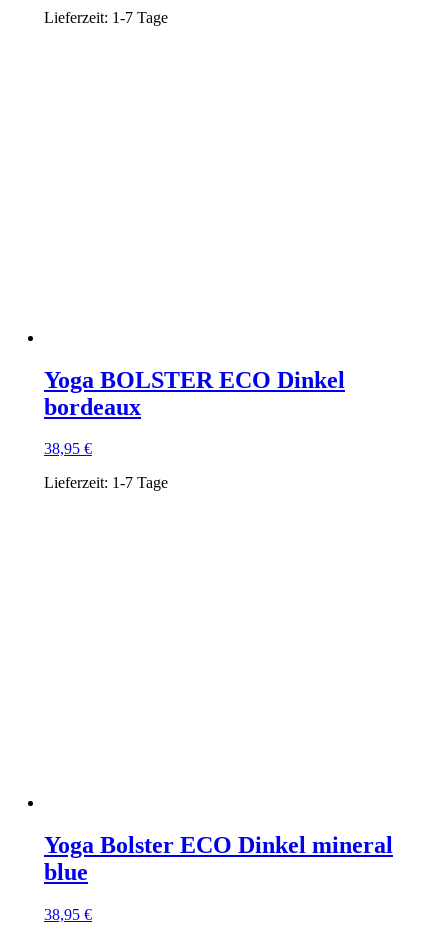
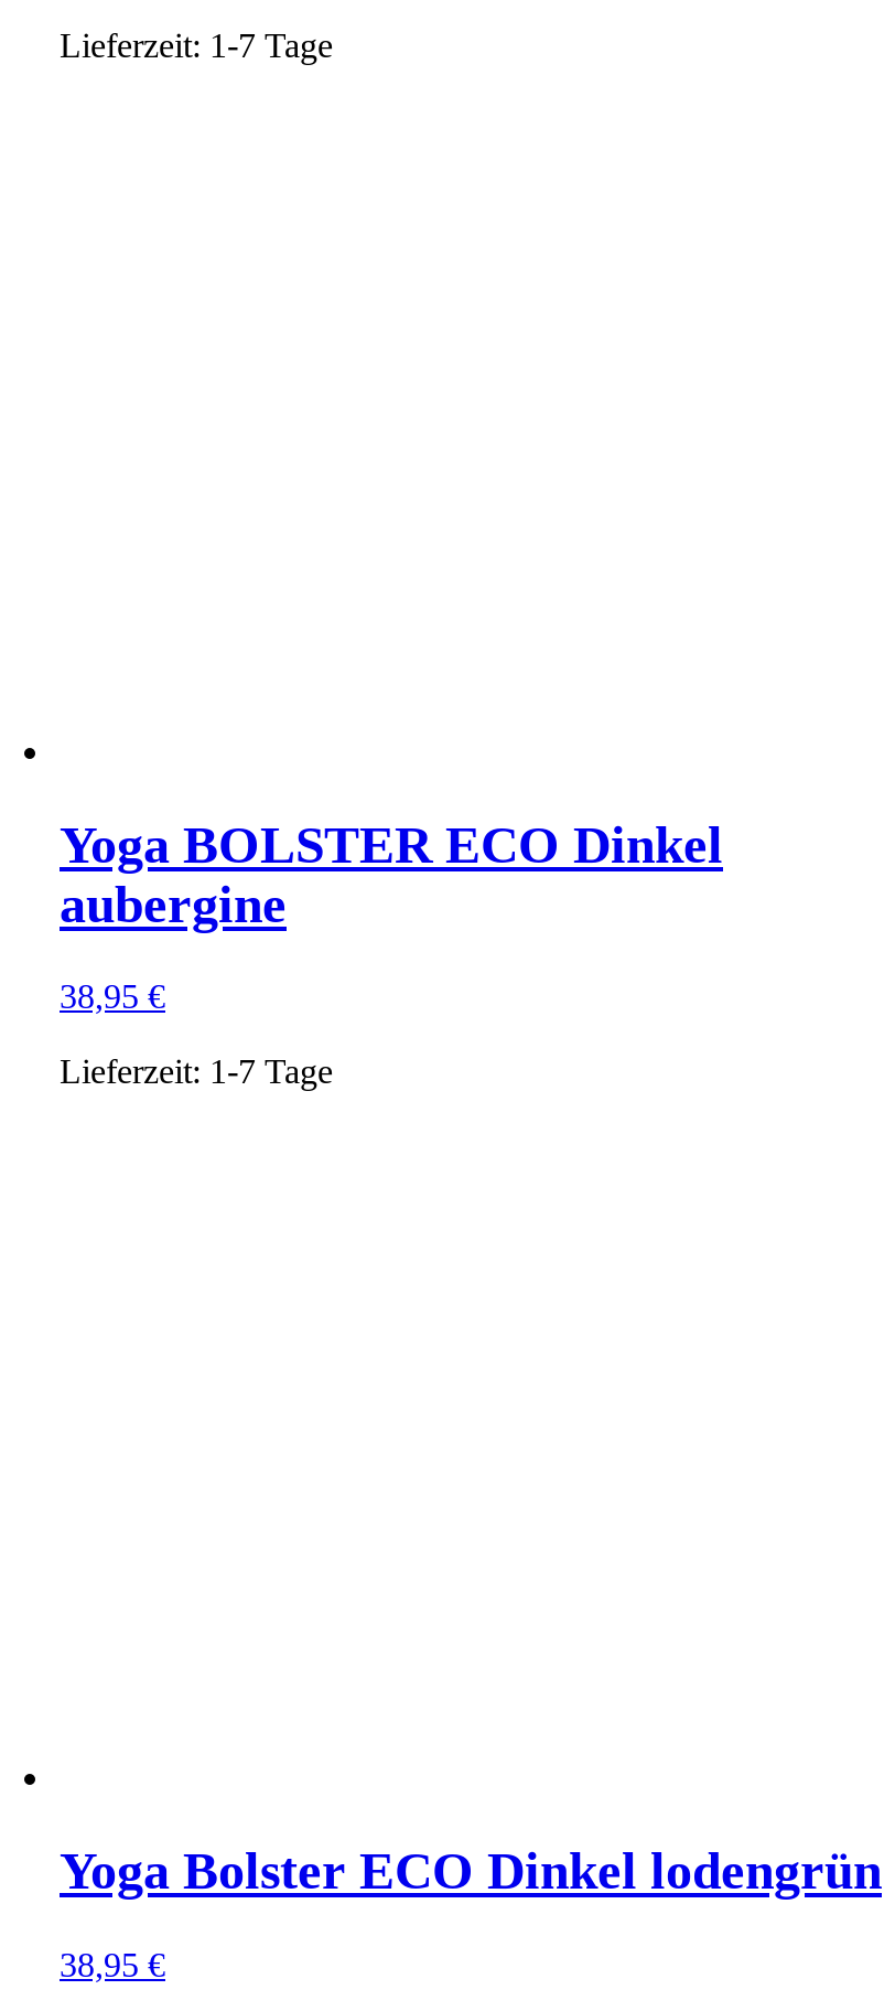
- bordeaux
+ aubergine

- Yoga Bolster ECO Dinkel mineral
- blue
+ Yoga Bolster ECO Dinkel lodengrün
